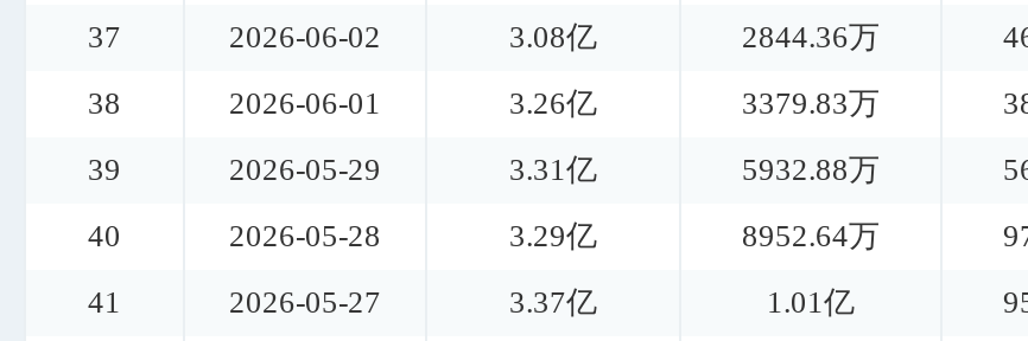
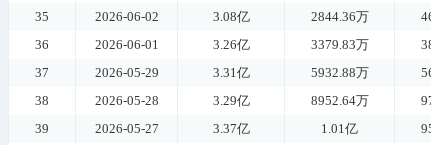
- 37
+ 35

- 38
+ 36

- 39
+ 37

- 40
+ 38

- 41
+ 39
